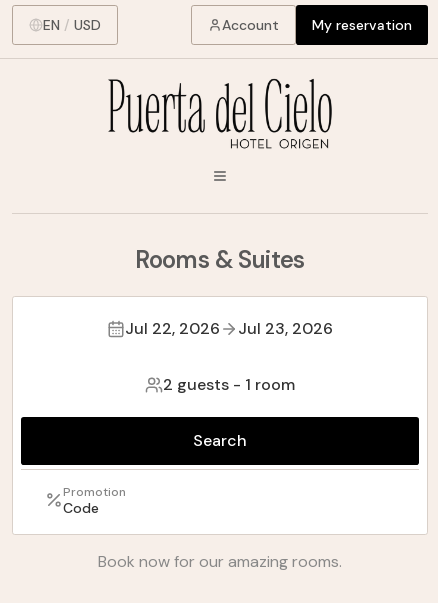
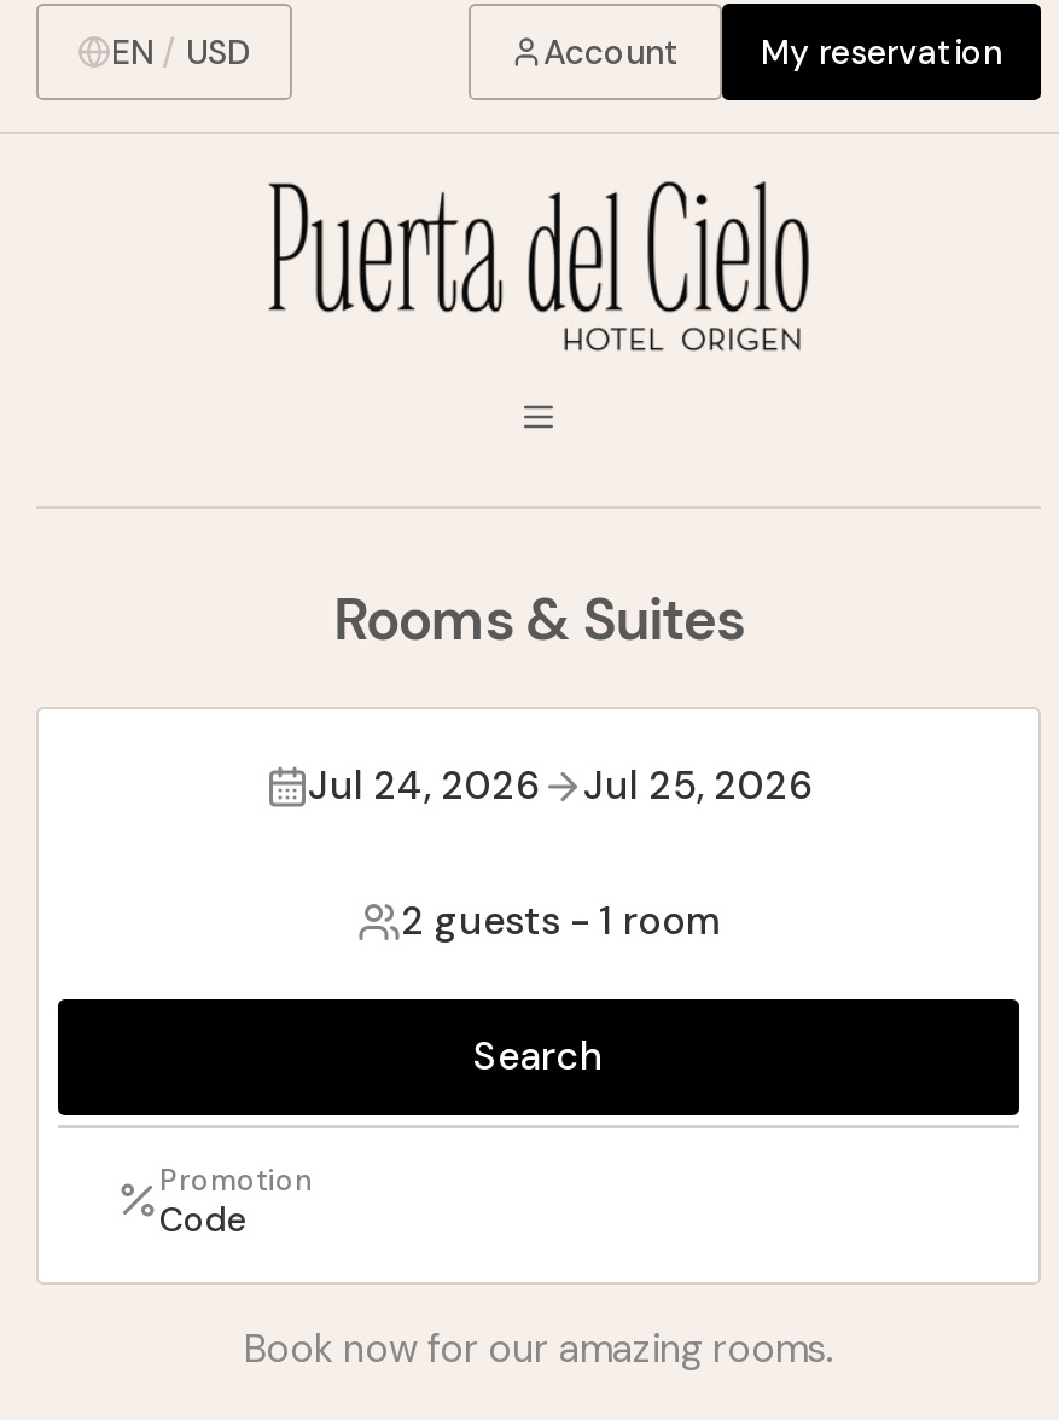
- Jul 22, 2026
+ Jul 24, 2026

- Jul 23, 2026
+ Jul 25, 2026
